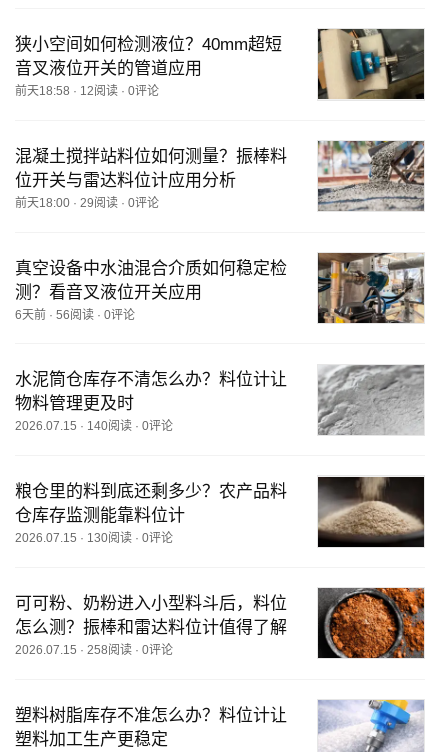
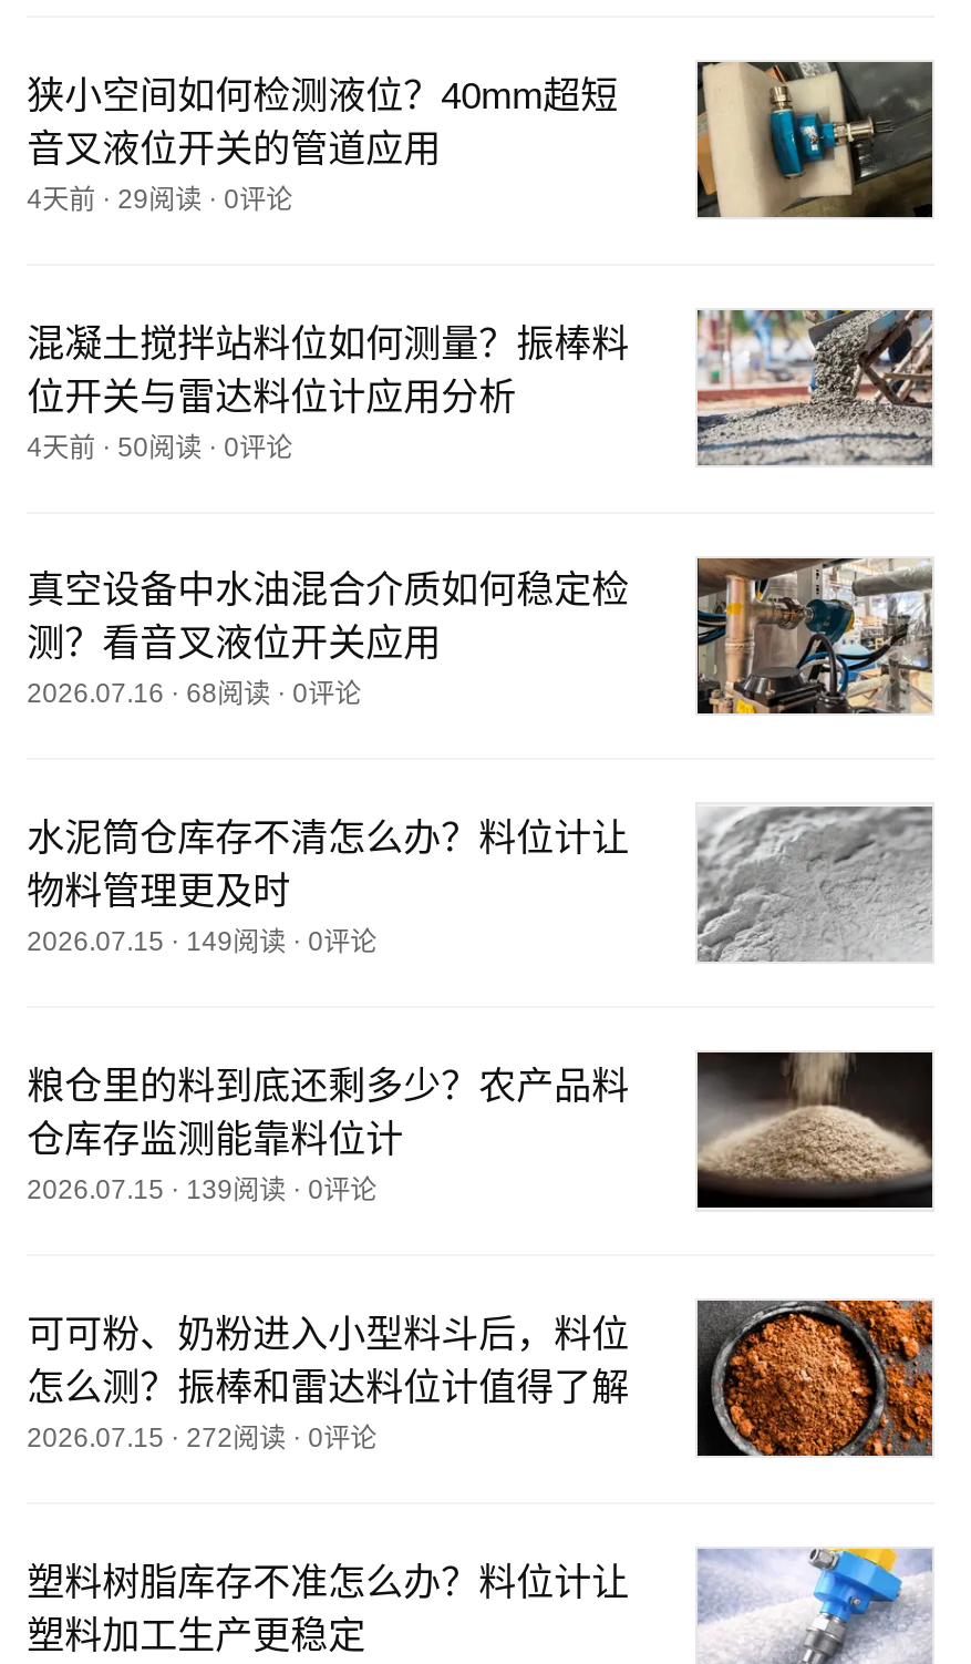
- 前天18:58 · 12阅读· 0评论
+ 4天前· 29阅读· 0评论

- 前天18:00 · 29阅读· 0评论
+ 4天前· 50阅读· 0评论

- 6天前· 56阅读· 0评论
+ 2026.07.16 · 68阅读· 0评论

- 2026.07.15 · 140阅读· 0评论
+ 2026.07.15 · 149阅读· 0评论

- 2026.07.15 · 130阅读· 0评论
+ 2026.07.15 · 139阅读· 0评论

- 2026.07.15 · 258阅读· 0评论
+ 2026.07.15 · 272阅读· 0评论
